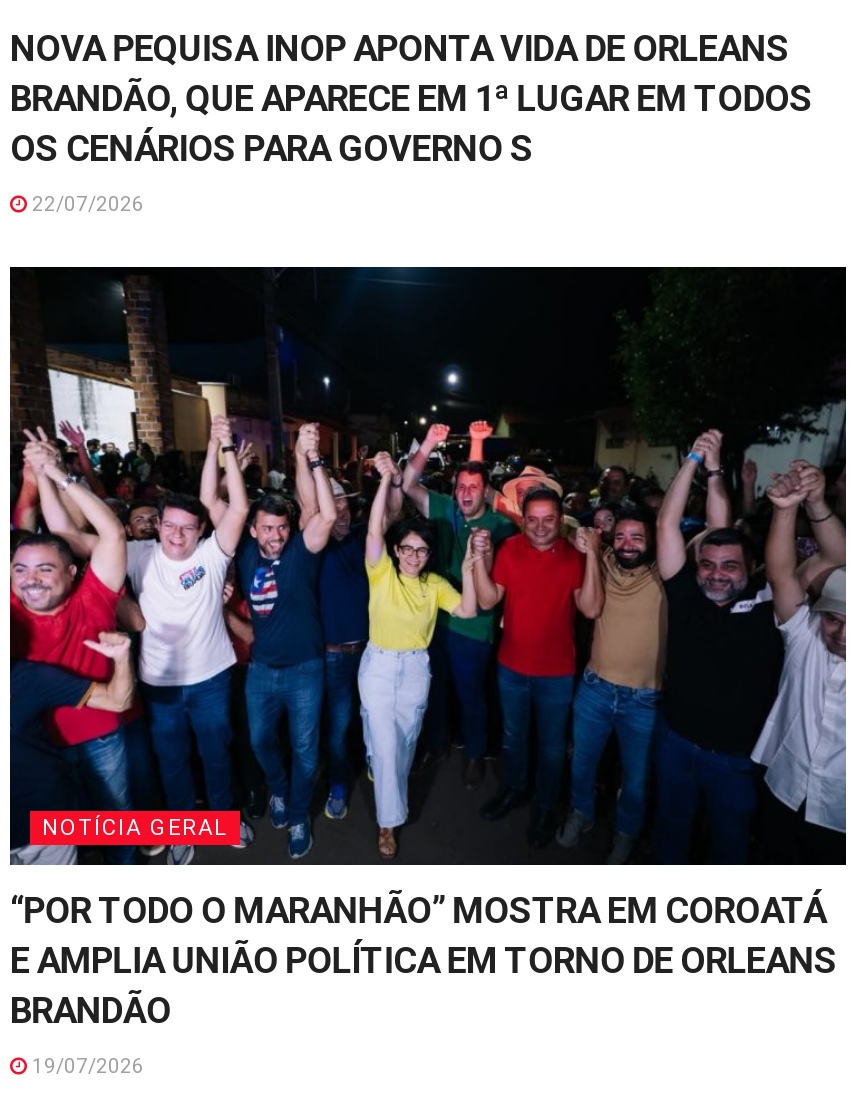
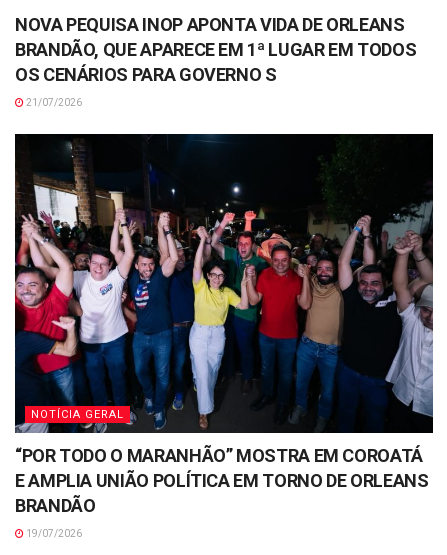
- 22/07/2026
+ 21/07/2026
